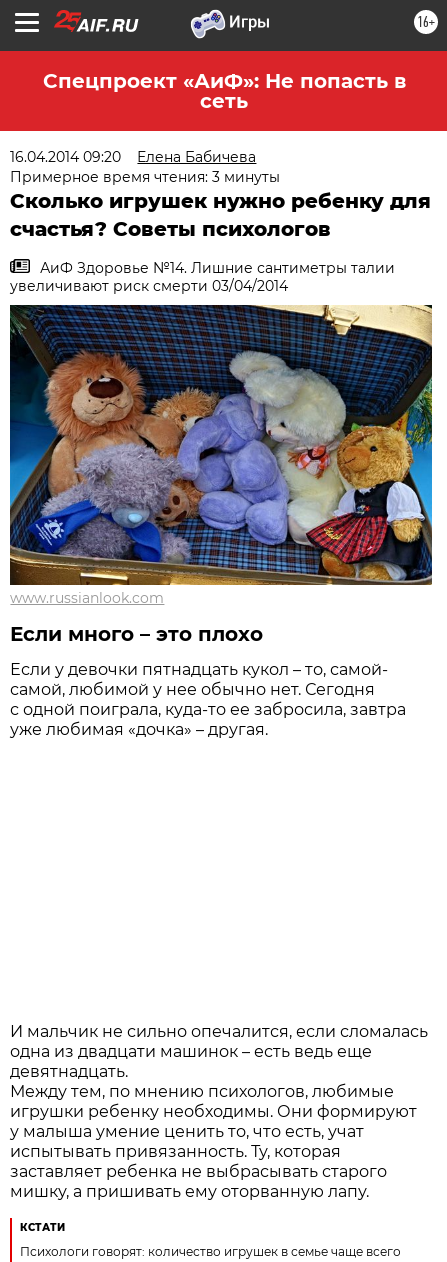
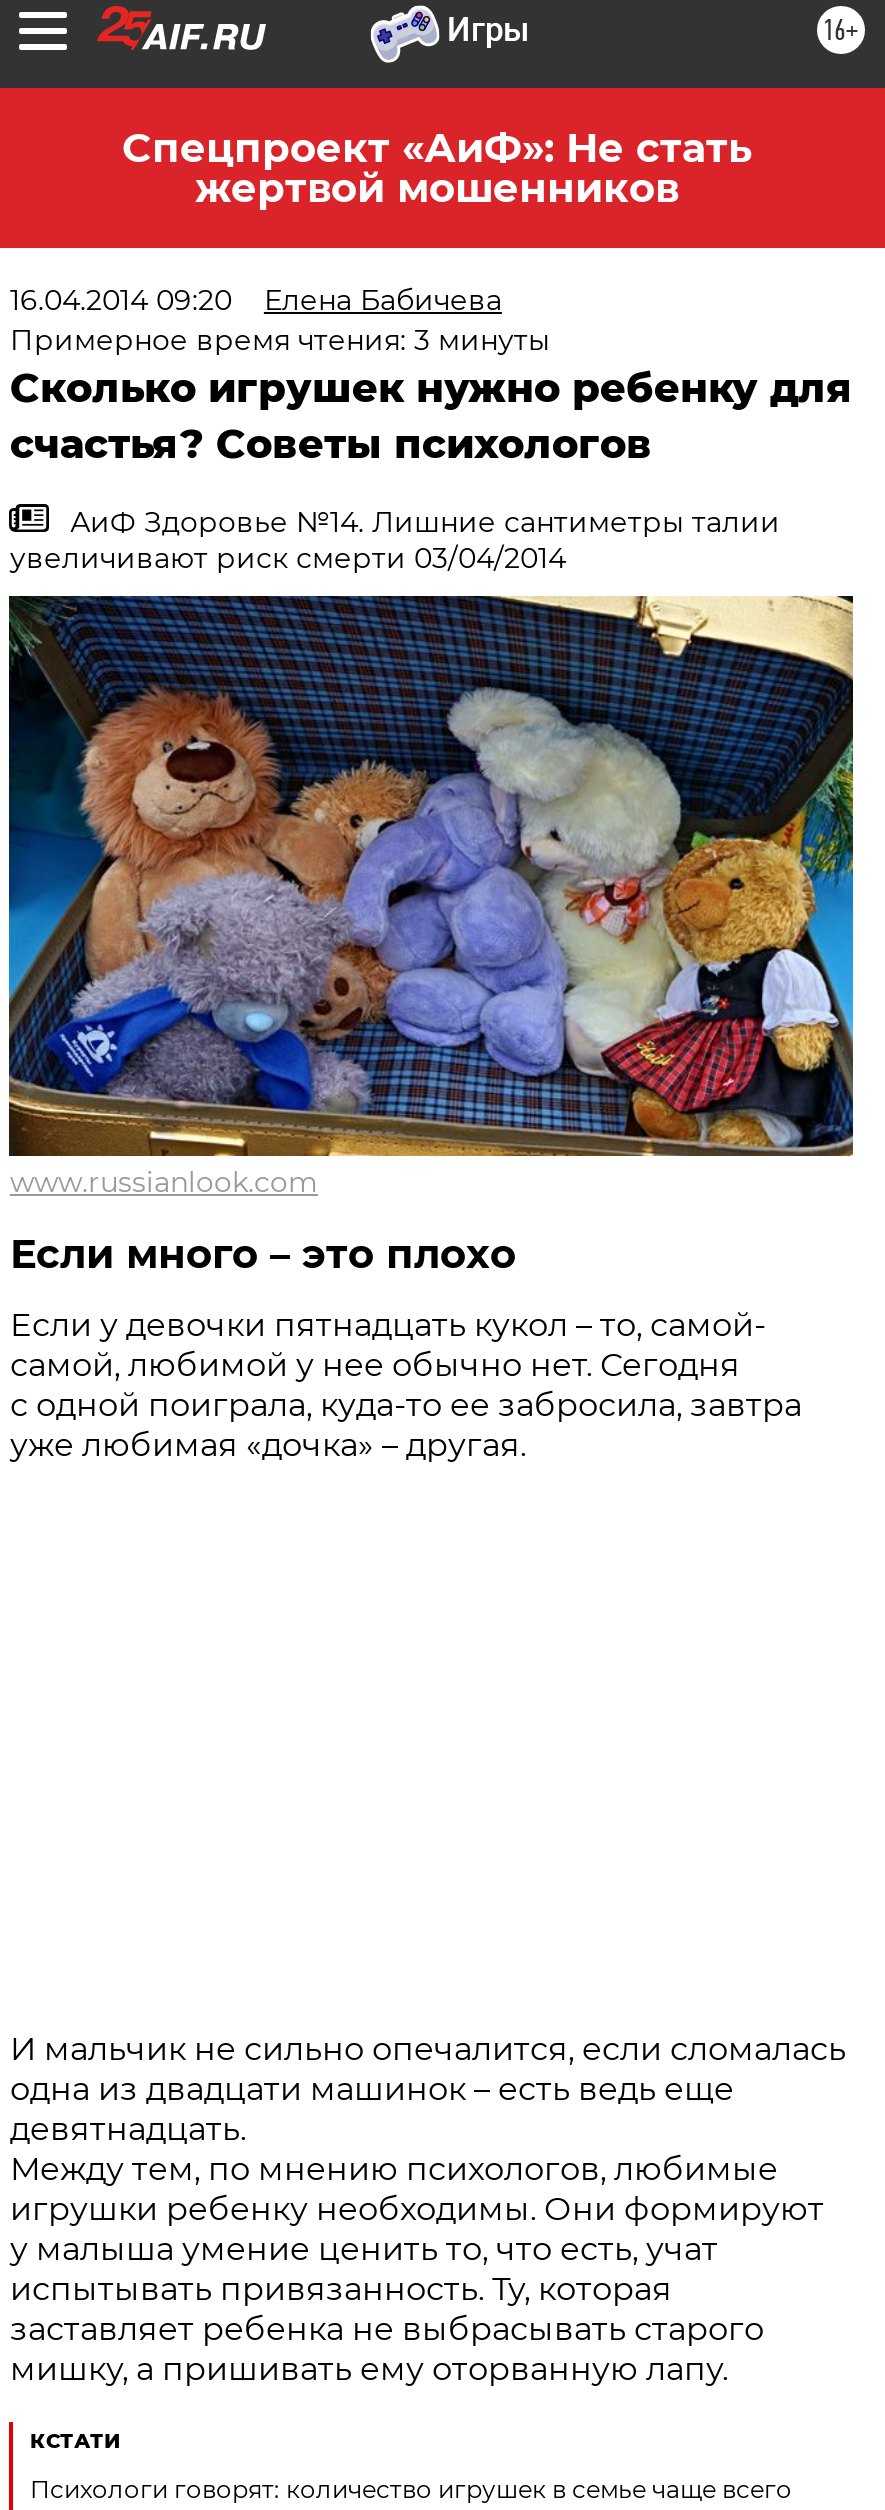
- Спецпроект «АиФ»: Не попасть в
- сеть
+ Спецпроект «АиФ»: Не стать
+ жертвой мошенников
